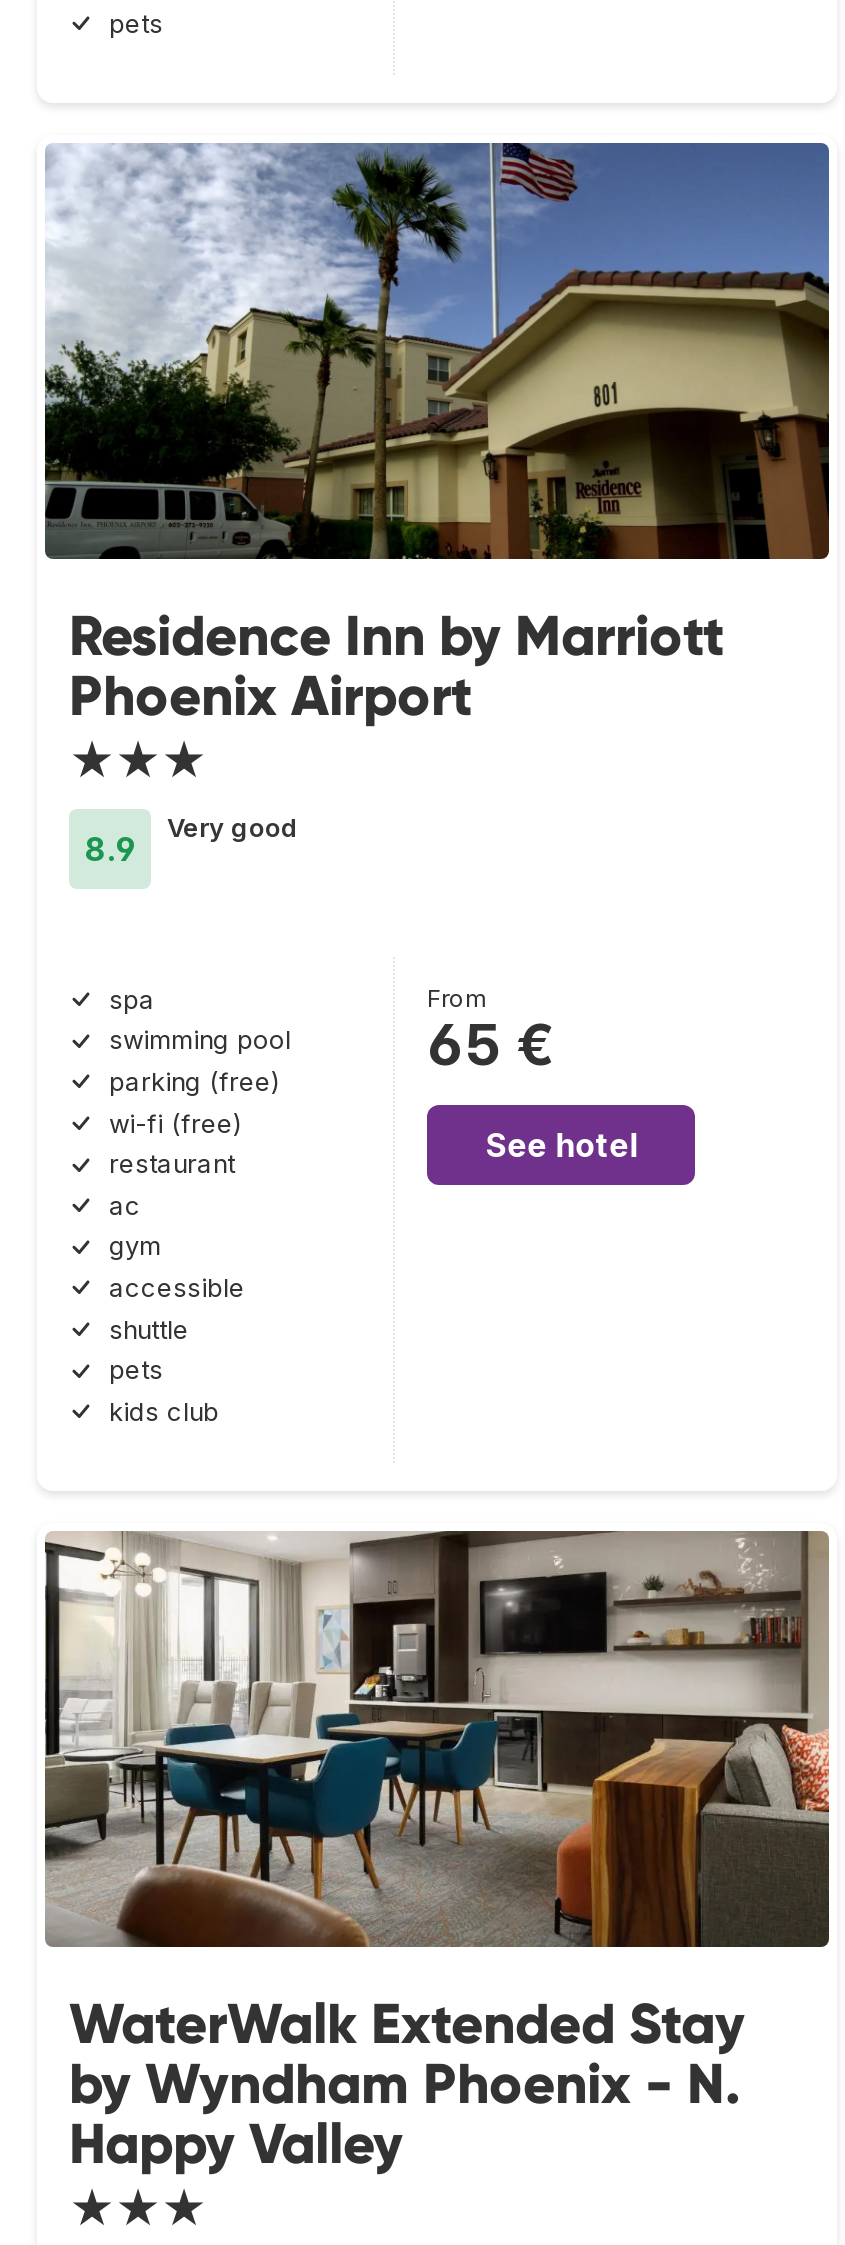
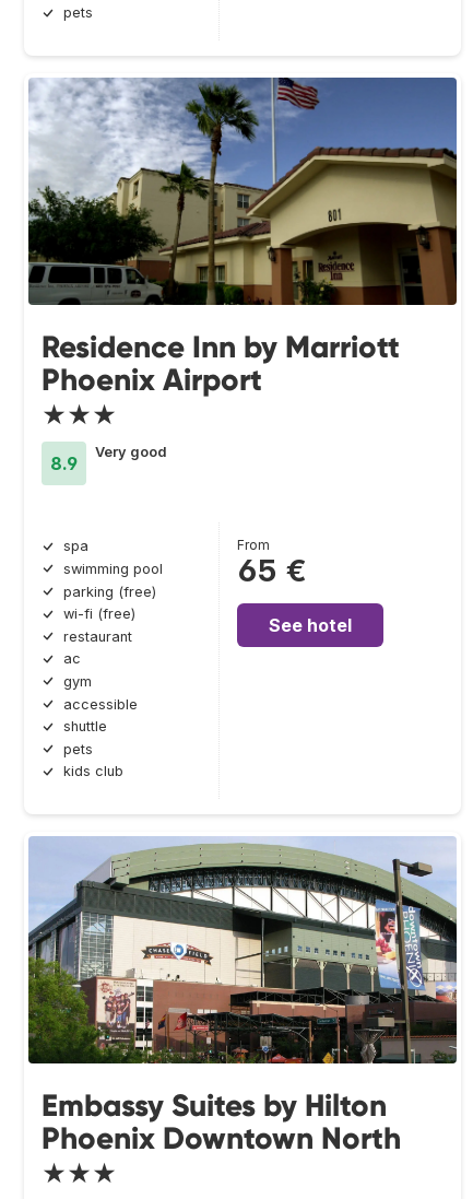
- [image]
- WaterWalk Extended Stay
- by Wyndham Phoenix - N.
- Happy Valley
+ [image]
+ Embassy Suites by Hilton
+ Phoenix Downtown North
